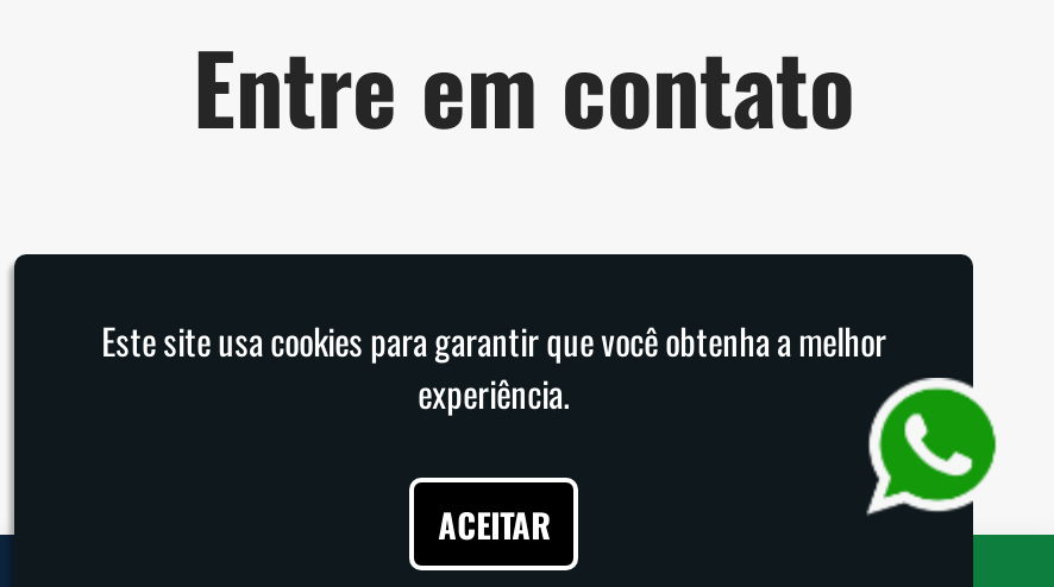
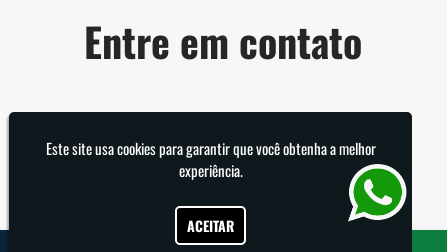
- [image]
+ [image]
